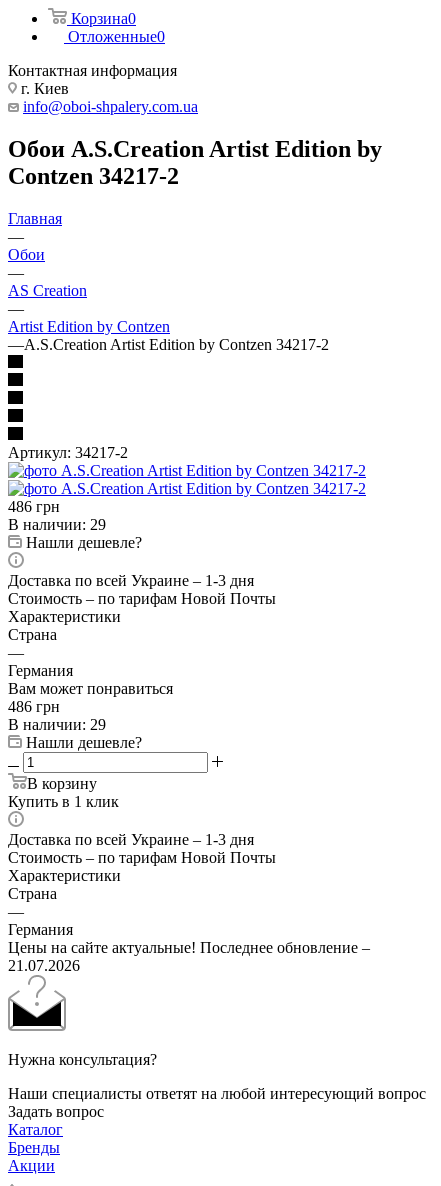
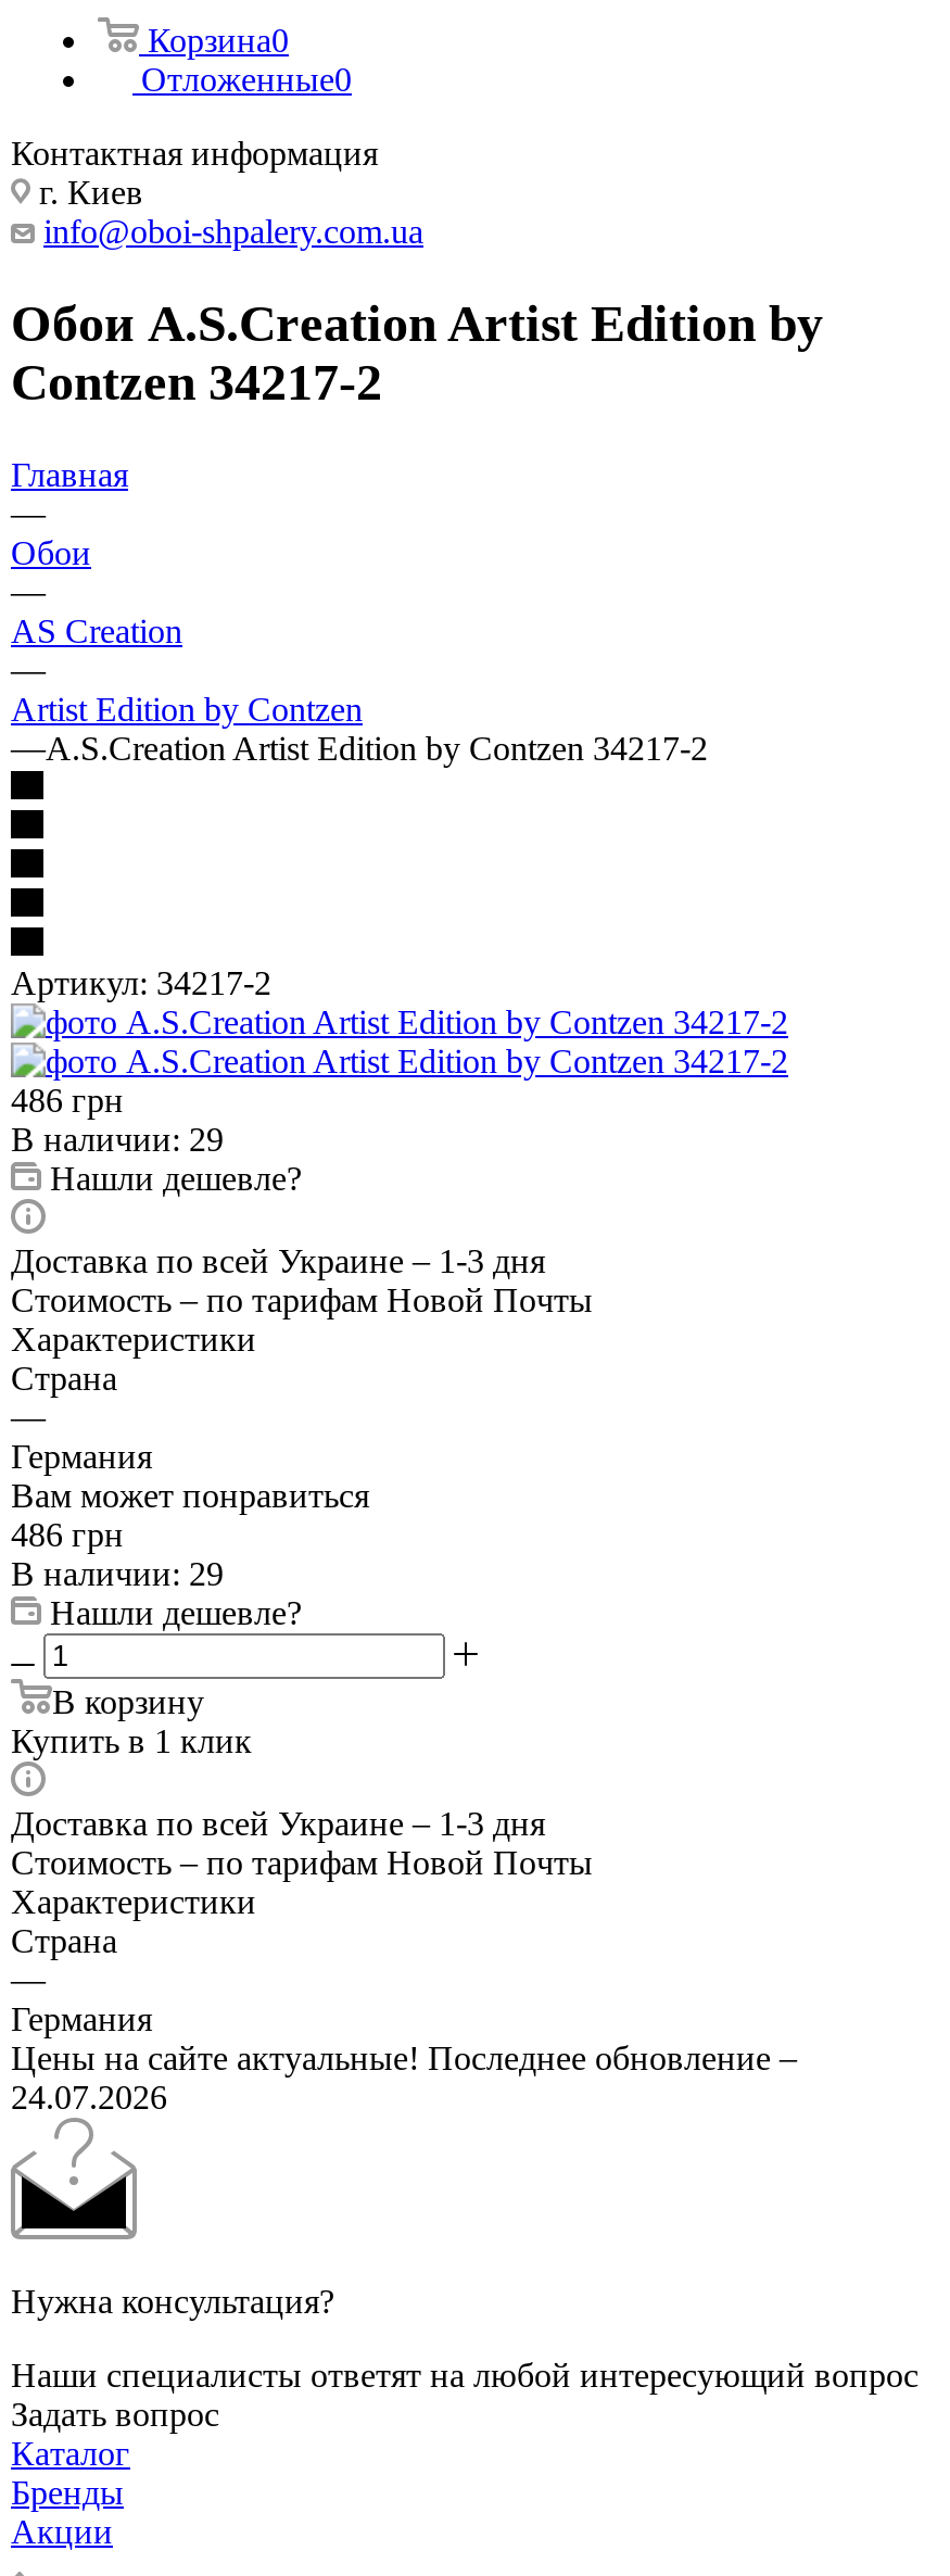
- 21.07.2026
+ 24.07.2026
